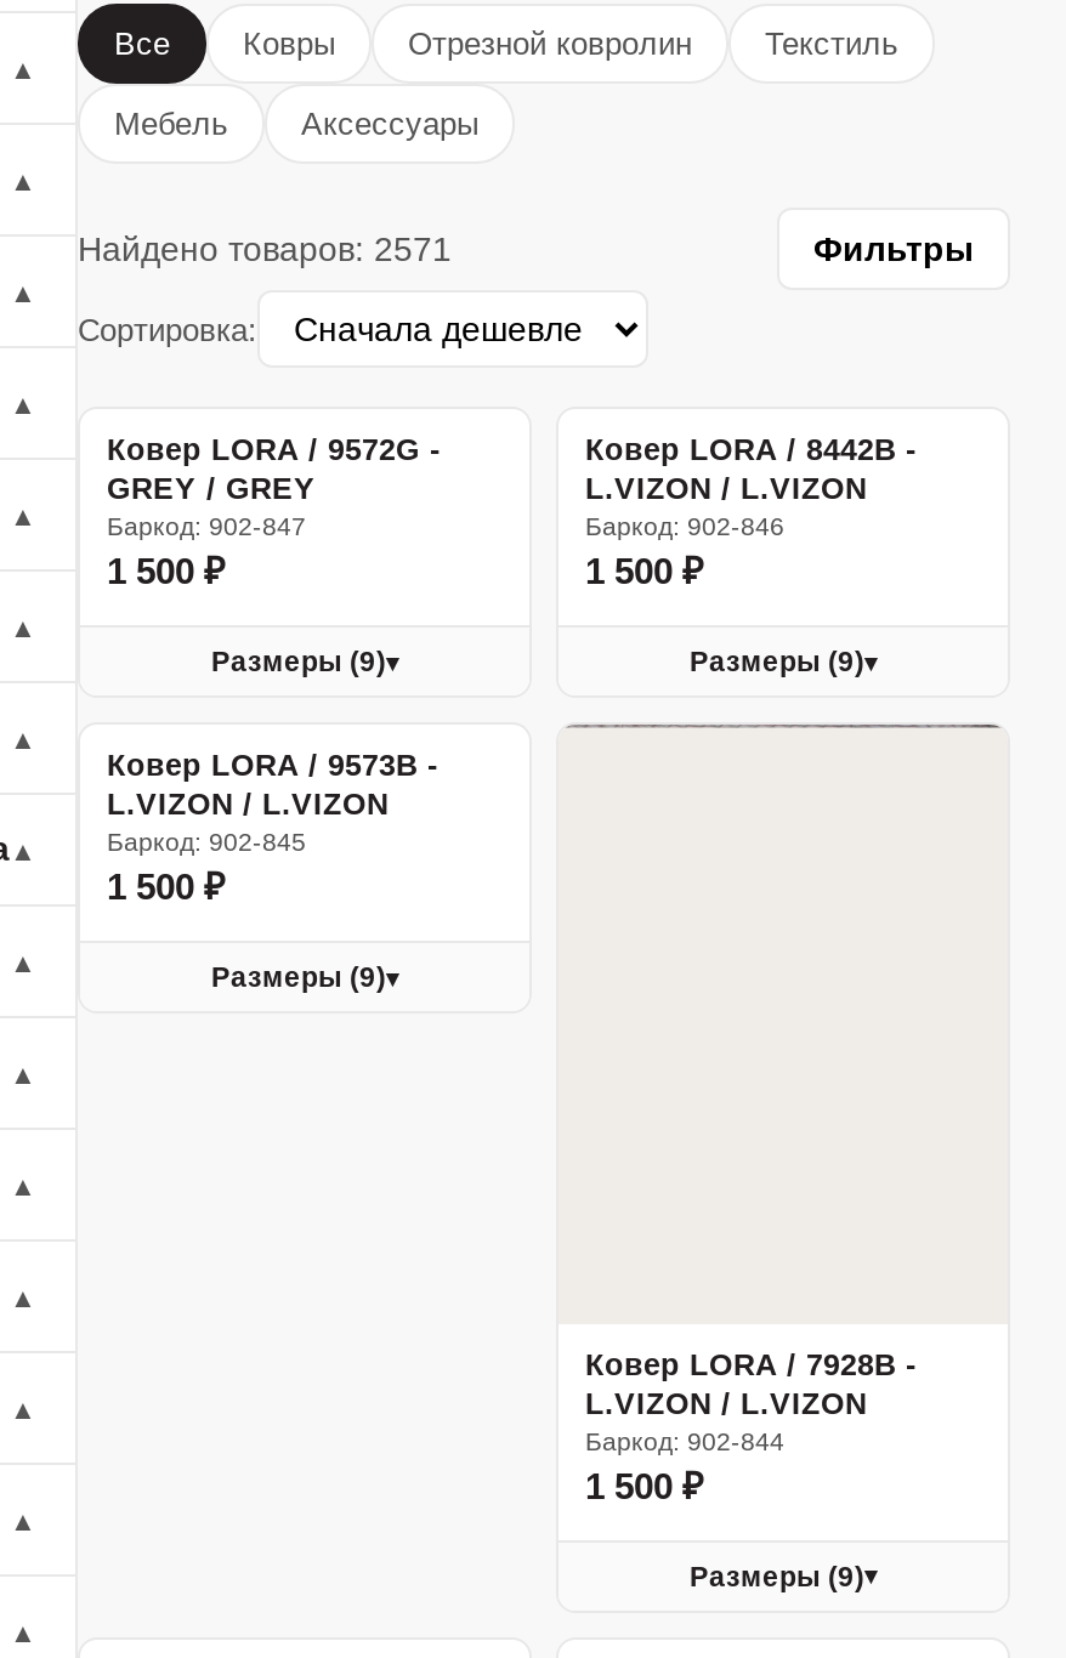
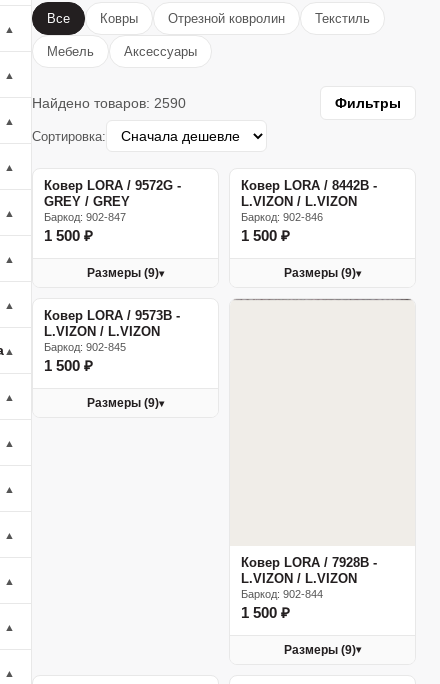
- Найдено товаров: 2571
+ Найдено товаров: 2590
